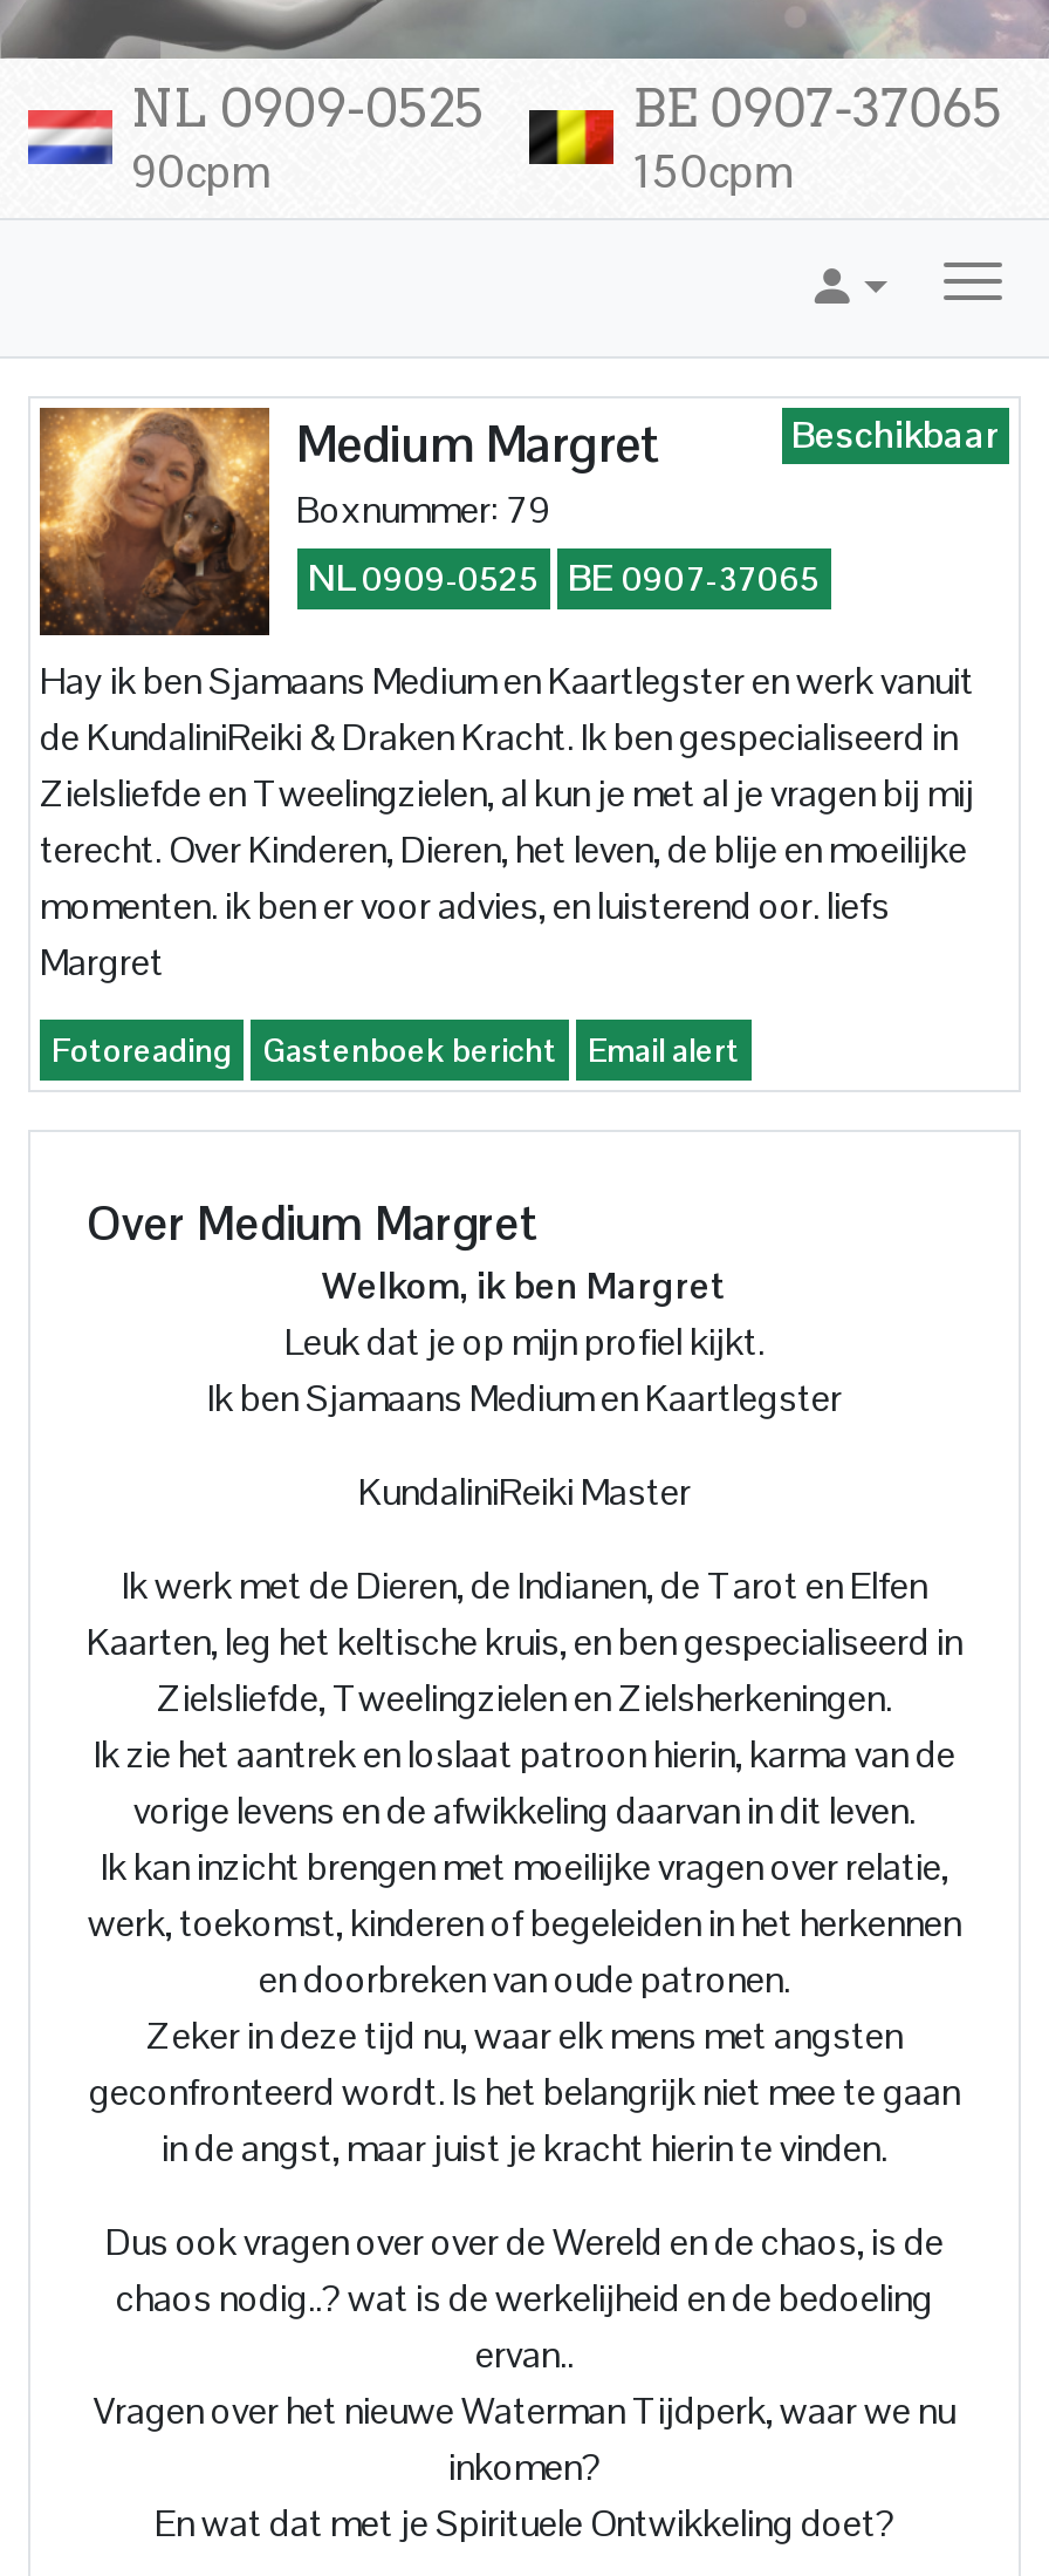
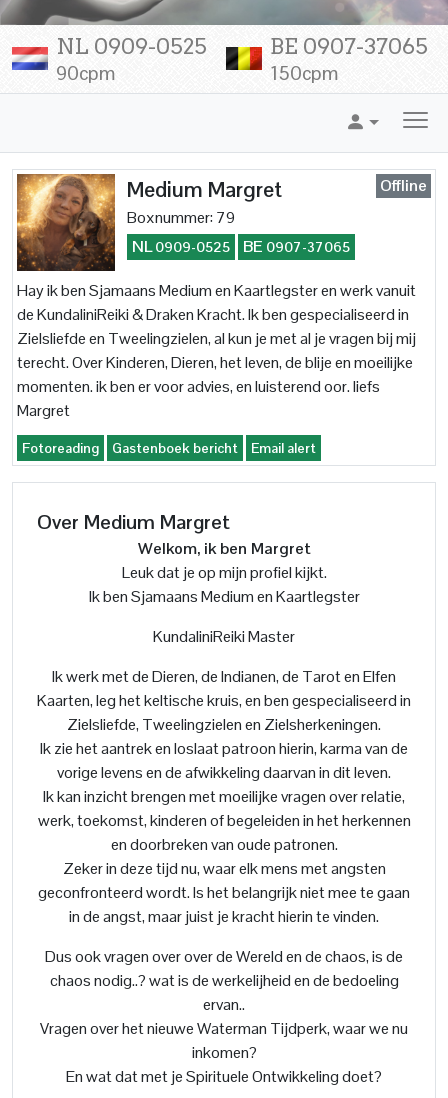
- Beschikbaar
+ Offline
